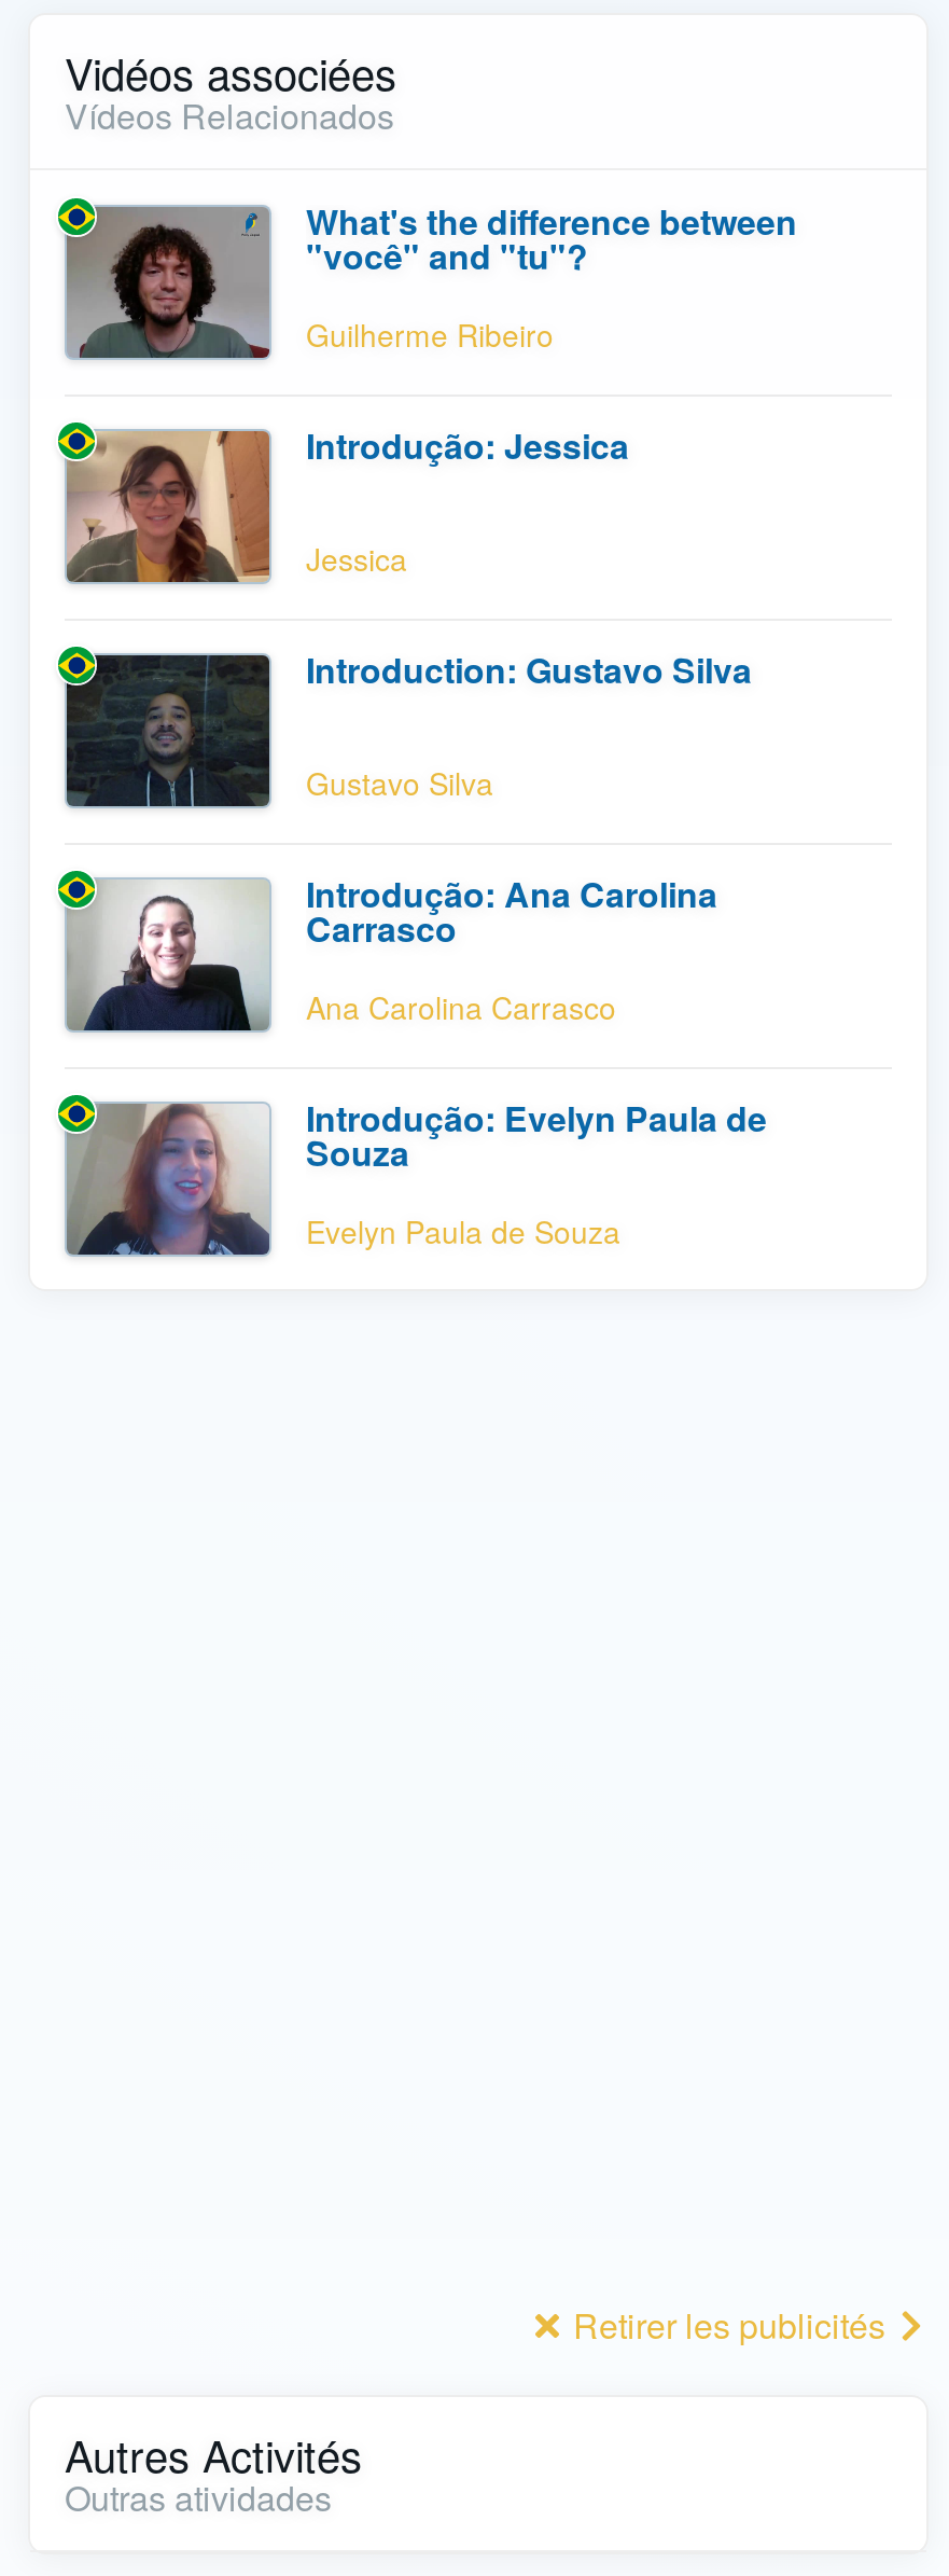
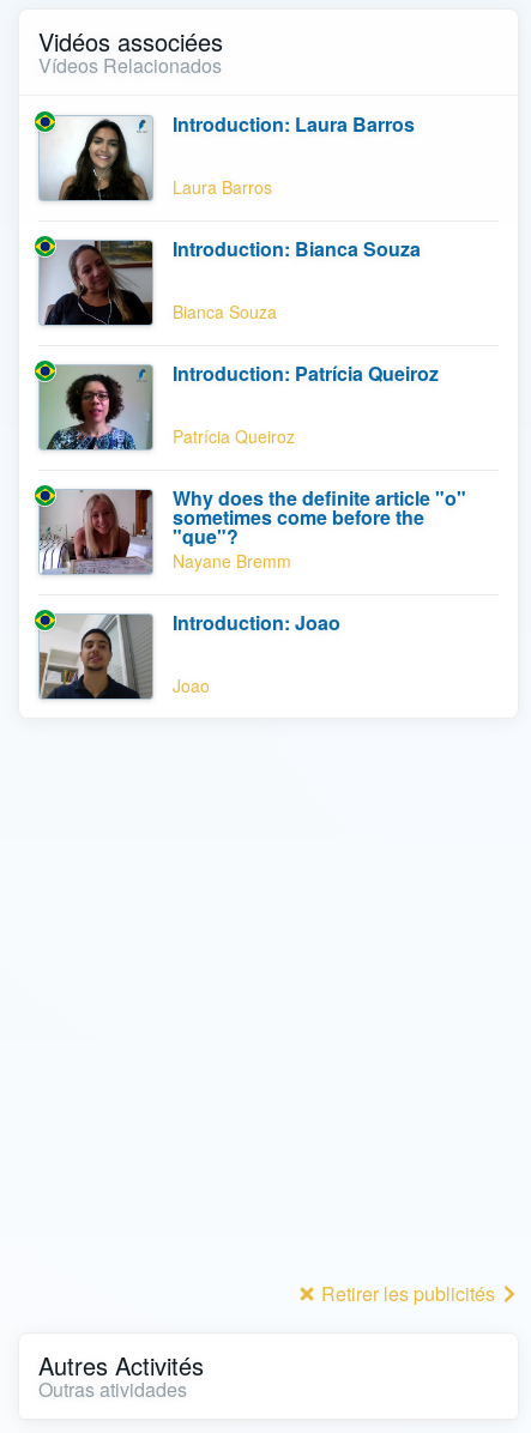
- [image]
- What's the difference between
- "você" and "tu"?
- Guilherme Ribeiro
- Introdução: Jessica
- Jessica
- Introduction: Gustavo Silva
- Gustavo Silva
- Introdução: Ana Carolina
- Carrasco
- Ana Carolina Carrasco
- Introdução: Evelyn Paula de
- Souza
- Evelyn Paula de Souza
+ [image]
+ Introduction: Laura Barros
+ Laura Barros
+ Introduction: Bianca Souza
+ Bianca Souza
+ Introduction: Patrícia Queiroz
+ Patrícia Queiroz
+ Why does the definite article "o"
+ sometimes come before the
+ "que"?
+ Nayane Bremm
+ Introduction: Joao
+ Joao

- [image]
+ [image]

- [image]
+ [image]

- [image]
+ [image]

- [image]
+ [image]
